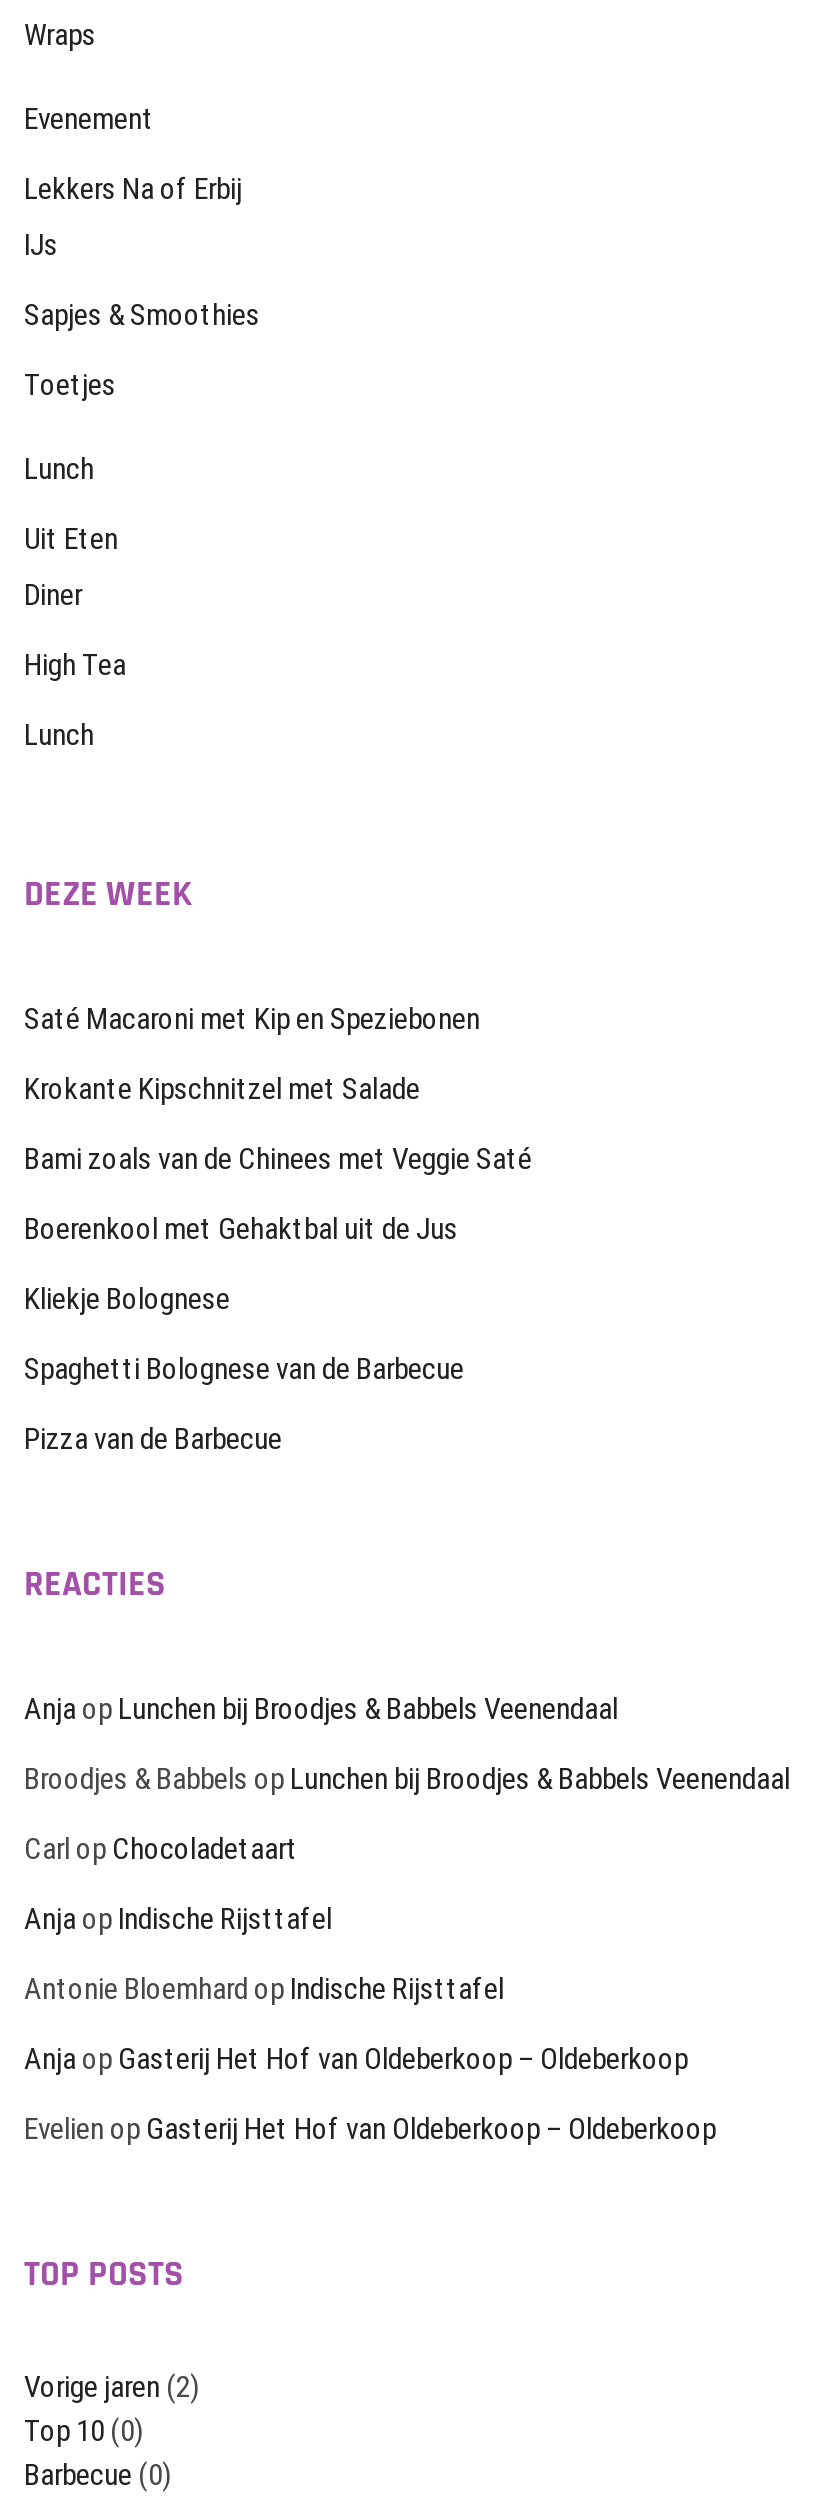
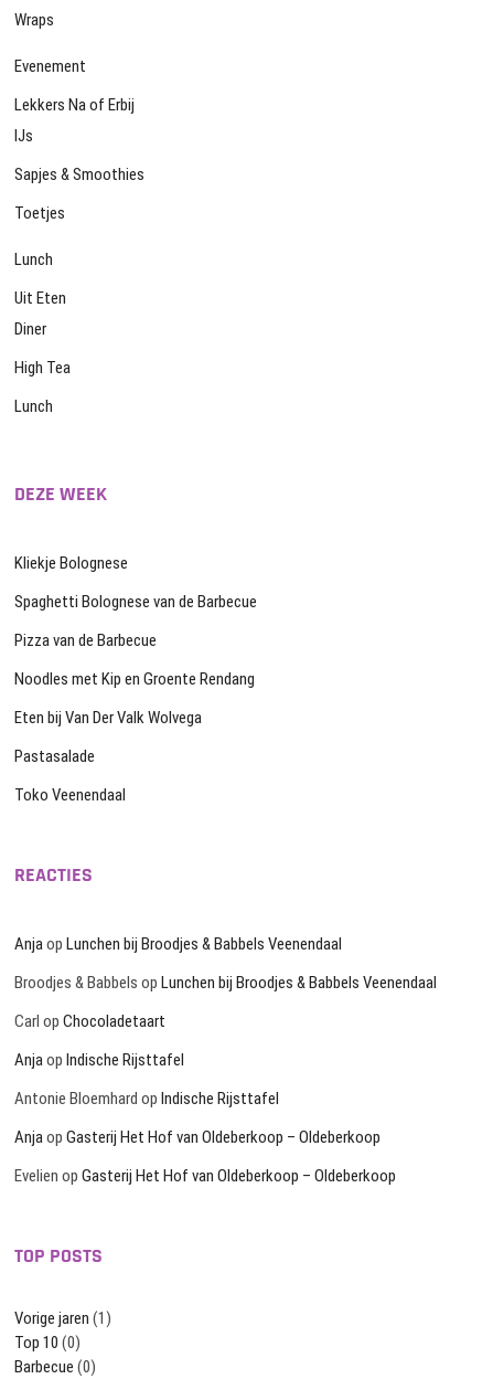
- Saté Macaroni met Kip en Speziebonen
- Krokante Kipschnitzel met Salade
- Bami zoals van de Chinees met Veggie Saté
- Boerenkool met Gehaktbal uit de Jus

moved up: Kliekje Bolognese | Spaghetti Bolognese van de Barbecue | Pizza van de Barbecue

+ Noodles met Kip en Groente Rendang
+ Eten bij Van Der Valk Wolvega
+ Pastasalade
+ Toko Veenendaal

- Vorige jaren (2)
+ Vorige jaren (1)
